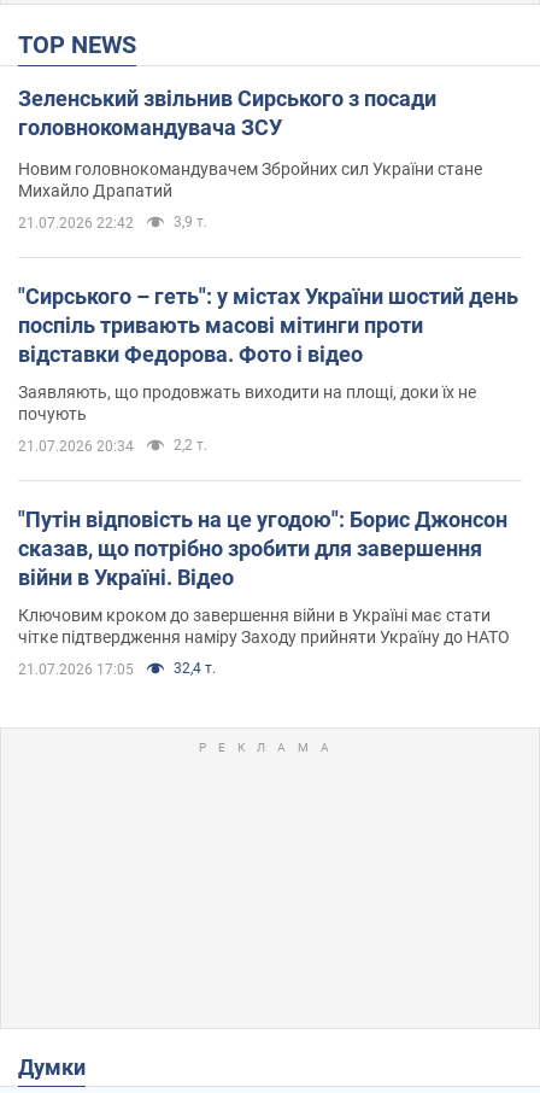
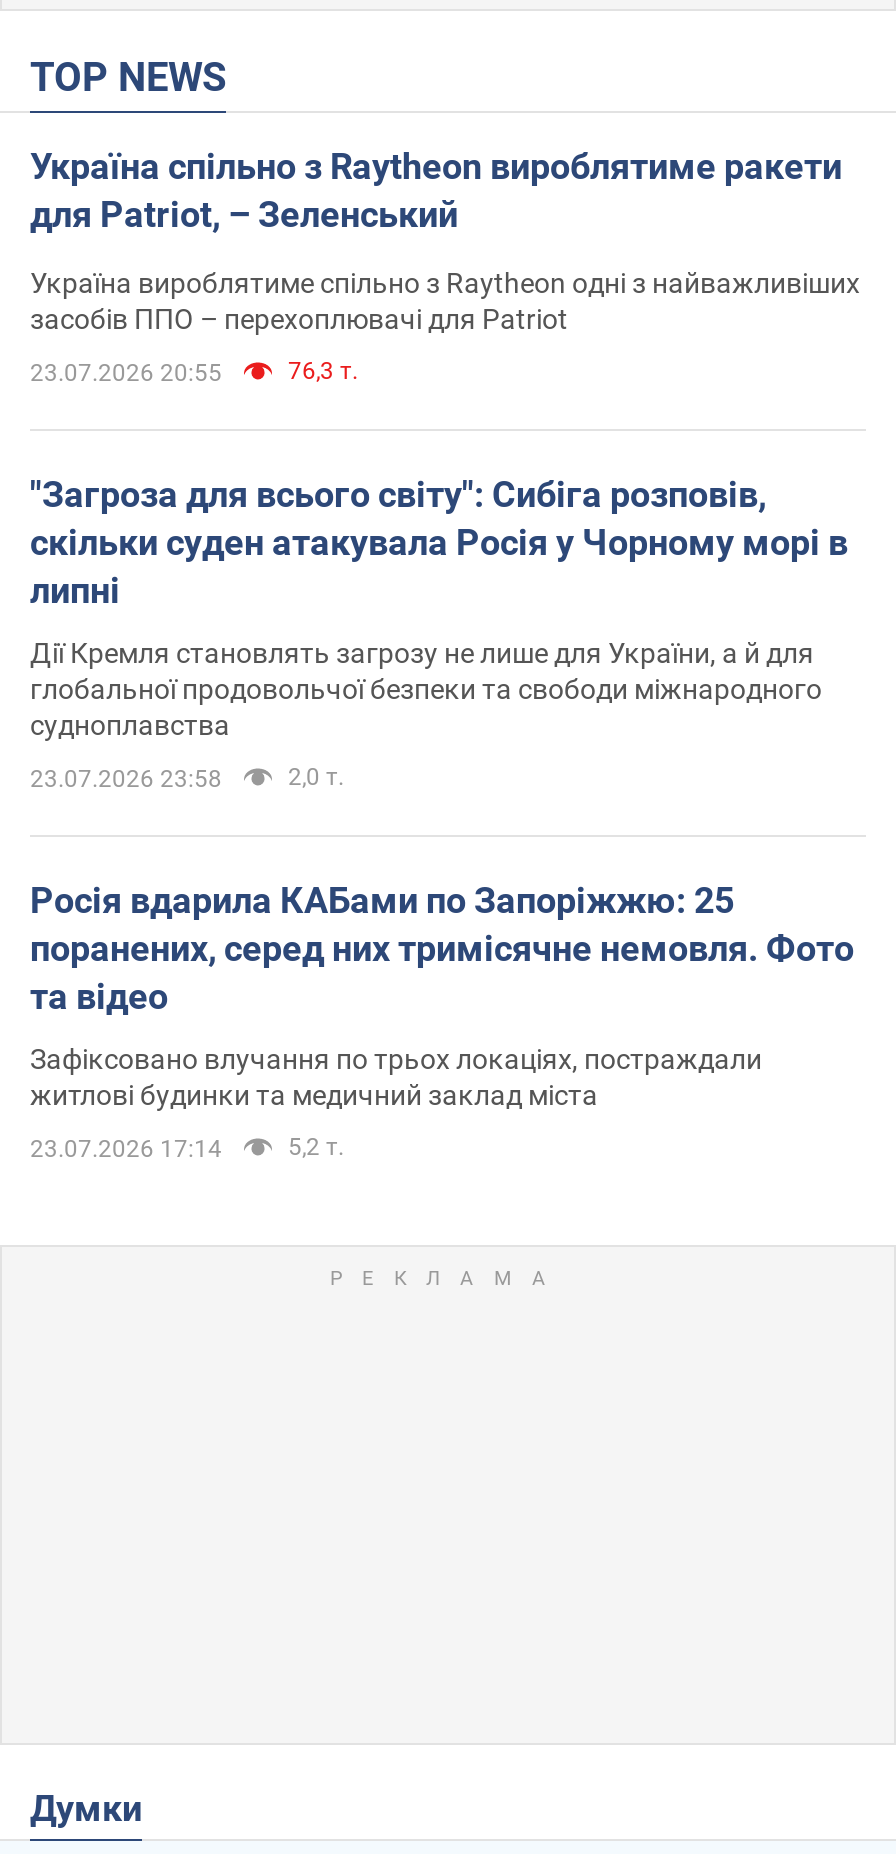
- Зеленський звільнив Сирського з посади
- головнокомандувача ЗСУ
+ Україна спільно з Raytheon вироблятиме ракети
+ для Patriot, – Зеленський

- Новим головнокомандувачем Збройних сил України стане
- Михайло Драпатий
+ Україна вироблятиме спільно з Raytheon одні з найважливіших
+ засобів ППО – перехоплювачі для Patriot

- 21.07.2026 22:42
- 3,9 т.
+ 23.07.2026 20:55
+ 76,3 т.

- "Сирського – геть": у містах України шостий день
- поспіль тривають масові мітинги проти
- відставки Федорова. Фото і відео
+ "Загроза для всього світу": Сибіга розповів,
+ скільки суден атакувала Росія у Чорному морі в
+ липні

- Заявляють, що продовжать виходити на площі, доки їх не
- почують
+ Дії Кремля становлять загрозу не лише для України, а й для
+ глобальної продовольчої безпеки та свободи міжнародного
+ судноплавства

- 21.07.2026 20:34
- 2,2 т.
+ 23.07.2026 23:58
+ 2,0 т.

- "Путін відповість на це угодою": Борис Джонсон
- сказав, що потрібно зробити для завершення
- війни в Україні. Відео
+ Росія вдарила КАБами по Запоріжжю: 25
+ поранених, серед них тримісячне немовля. Фото
+ та відео

- Ключовим кроком до завершення війни в Україні має стати
- чітке підтвердження наміру Заходу прийняти Україну до НАТО
+ Зафіксовано влучання по трьох локаціях, постраждали
+ житлові будинки та медичний заклад міста

- 21.07.2026 17:05
- 32,4 т.
+ 23.07.2026 17:14
+ 5,2 т.
